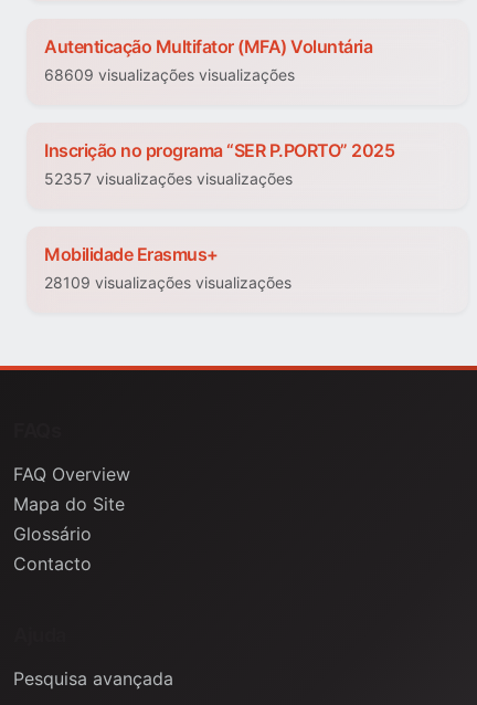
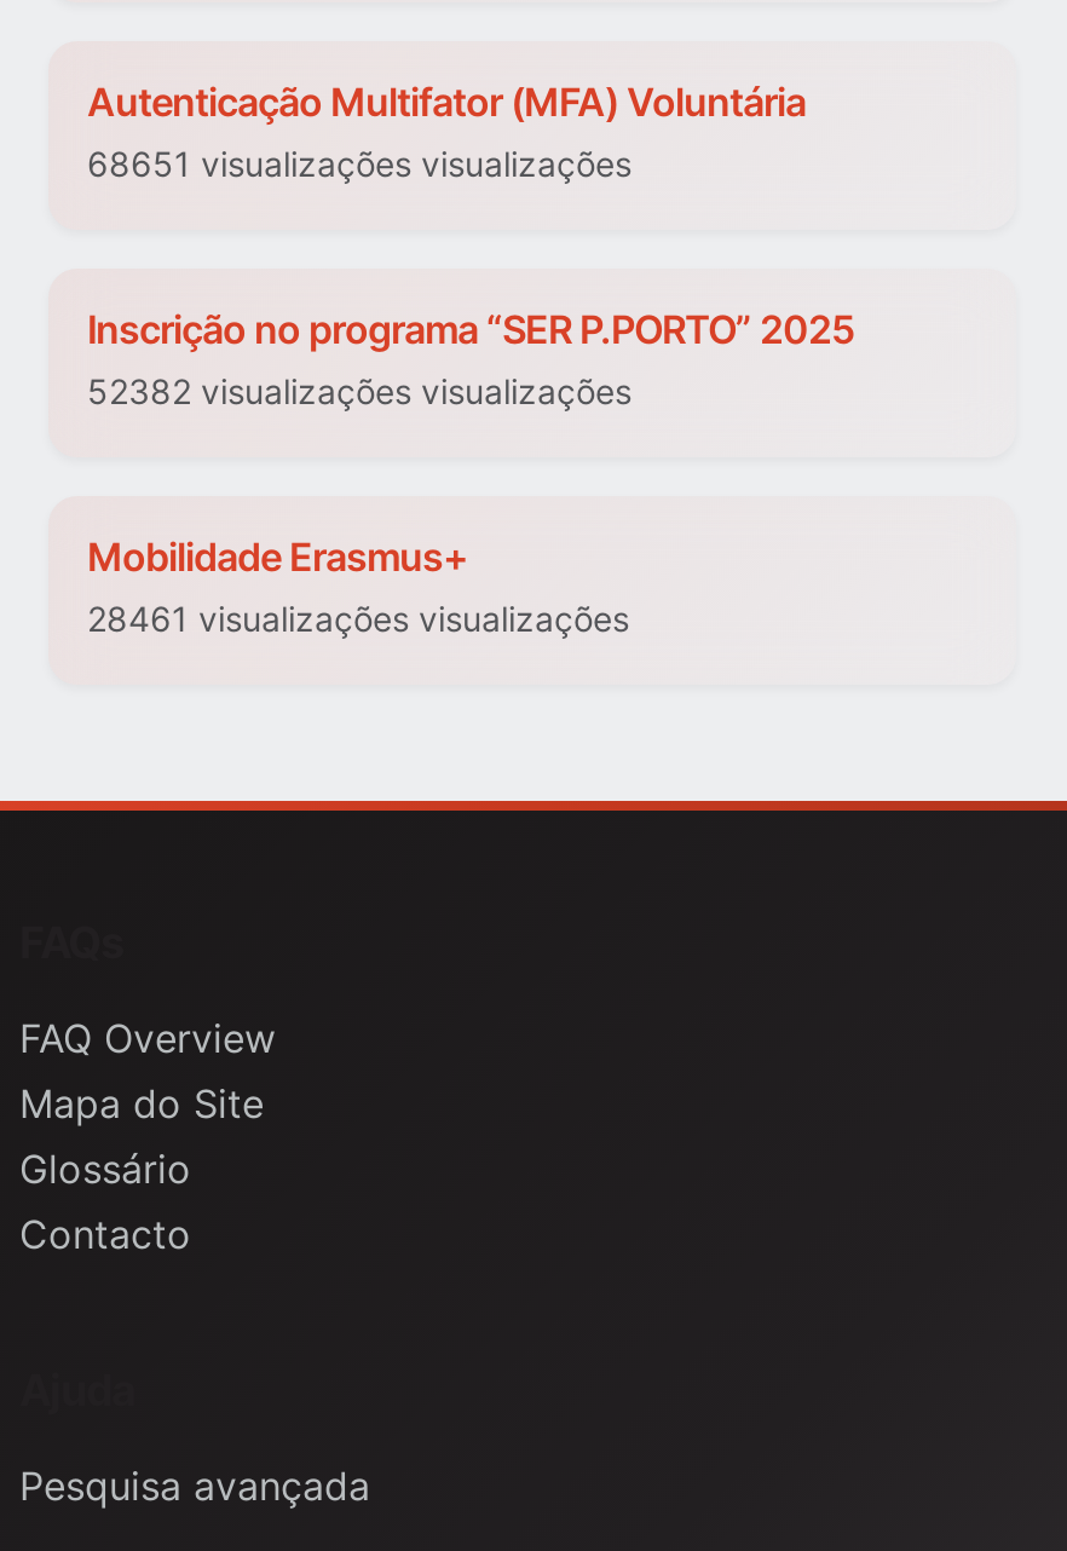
- 68609 visualizações visualizações
+ 68651 visualizações visualizações

- 52357 visualizações visualizações
+ 52382 visualizações visualizações

- 28109 visualizações visualizações
+ 28461 visualizações visualizações
